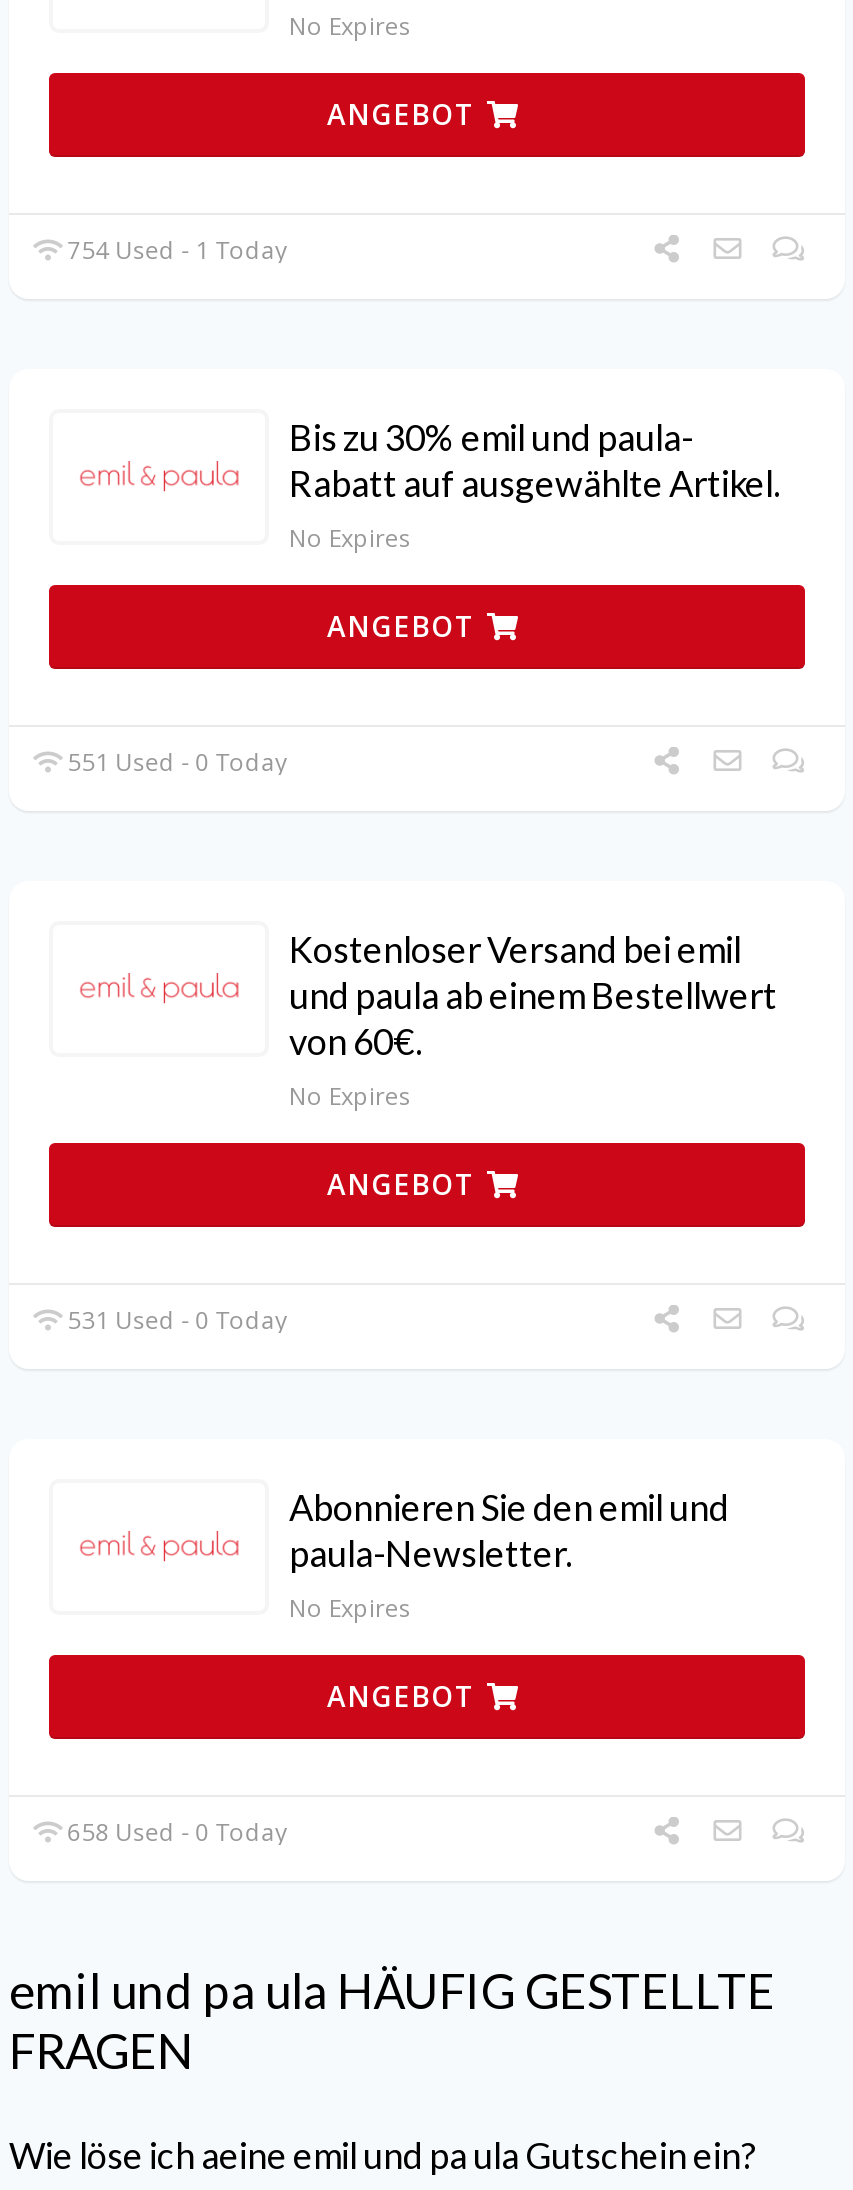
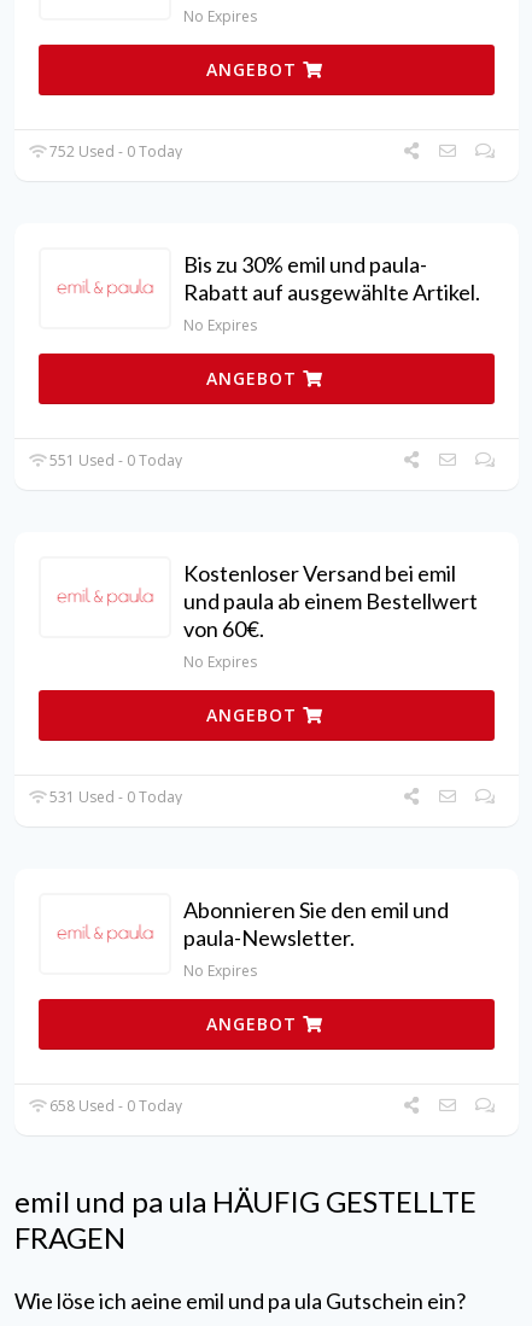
- 754 Used - 1 Today
+ 752 Used - 0 Today
